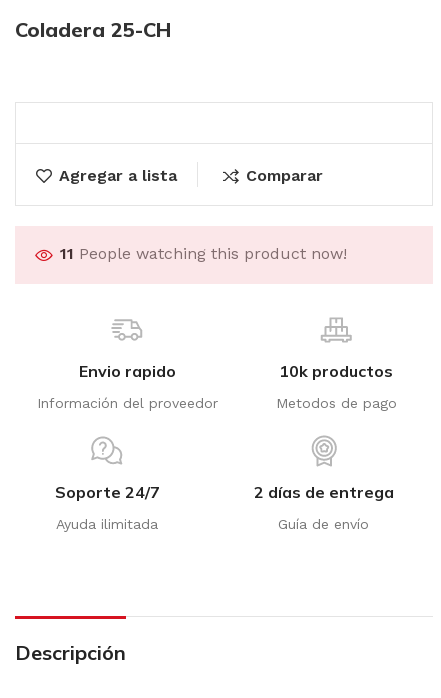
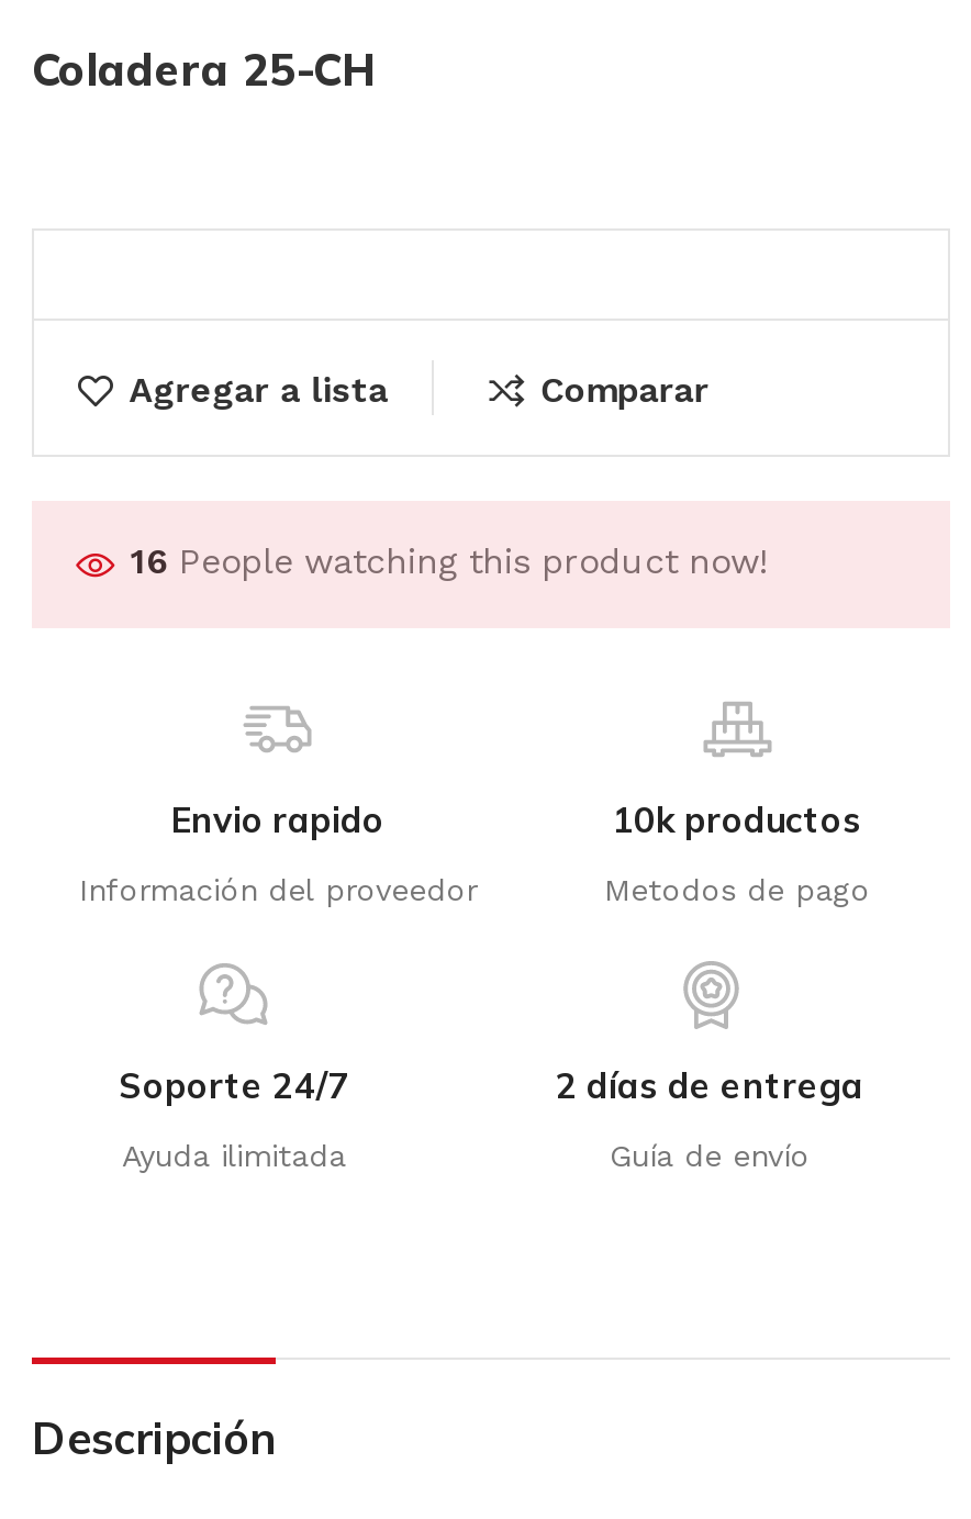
- 11 People watching this product now!
+ 16 People watching this product now!
